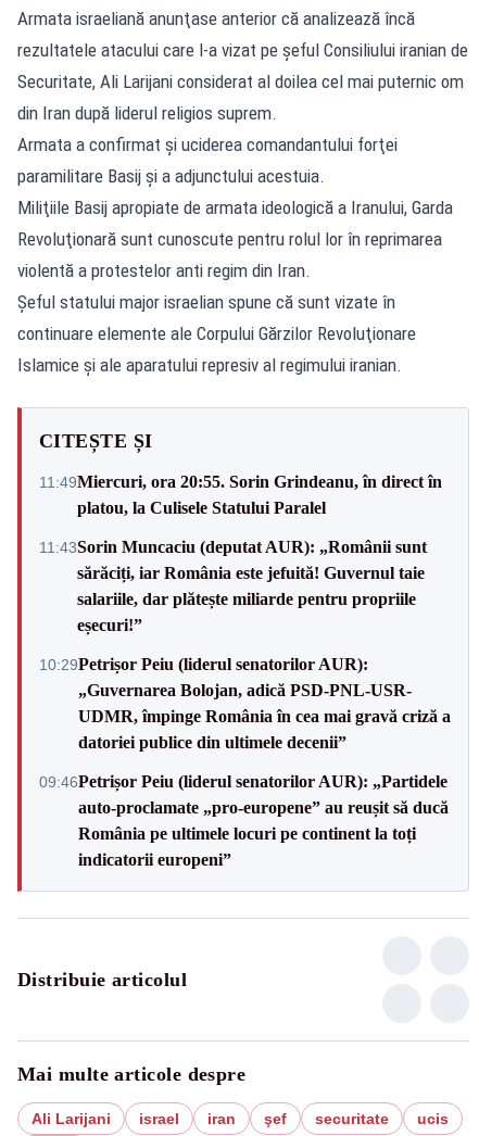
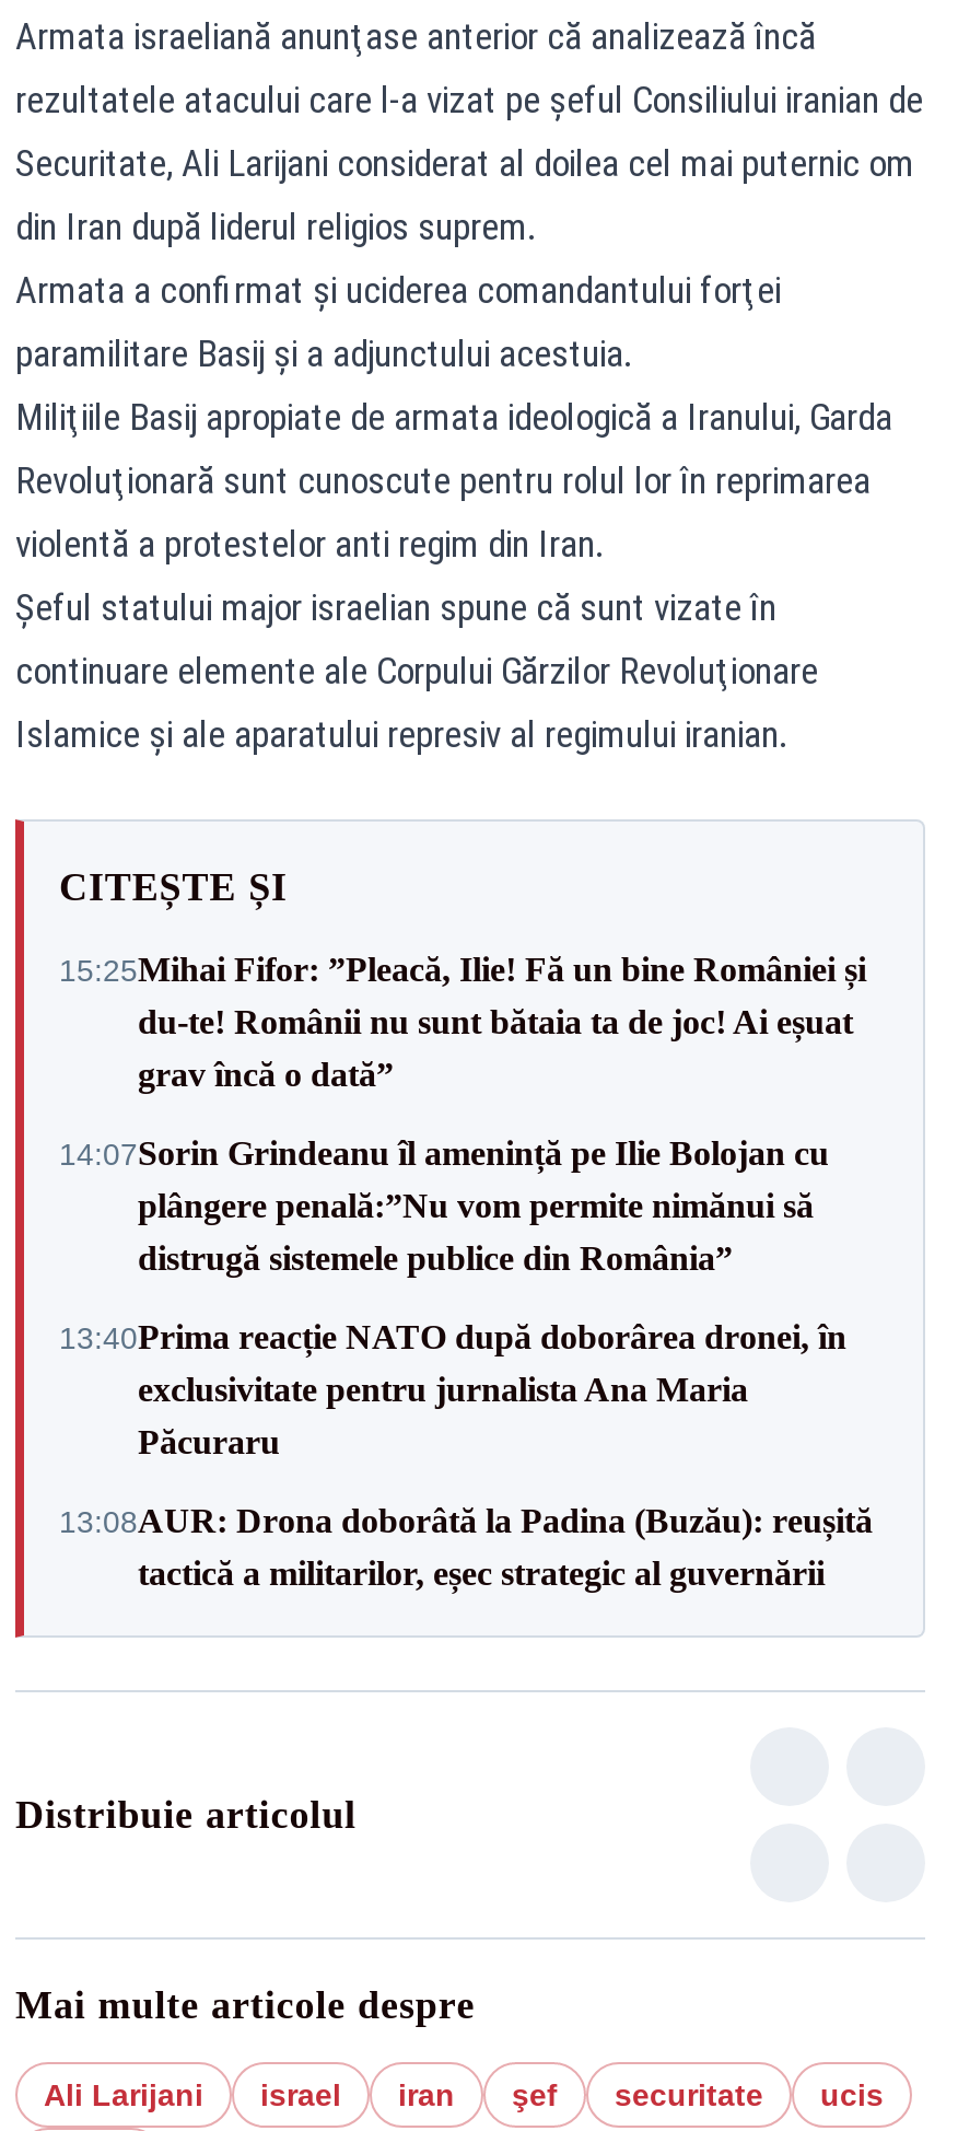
- 11:49Miercuri, ora 20:55. Sorin Grindeanu, în direct în
- platou, la Culisele Statului Paralel
+ 15:25Mihai Fifor: ”Pleacă, Ilie! Fă un bine României și
+ du-te! Românii nu sunt bătaia ta de joc! Ai eșuat
+ grav încă o dată”

- 11:43Sorin Muncaciu (deputat AUR): „Românii sunt
- sărăciți, iar România este jefuită! Guvernul taie
- salariile, dar plătește miliarde pentru propriile
- eșecuri!”
+ 14:07Sorin Grindeanu îl amenință pe Ilie Bolojan cu
+ plângere penală:”Nu vom permite nimănui să
+ distrugă sistemele publice din România”

- 10:29Petrișor Peiu (liderul senatorilor AUR):
- „Guvernarea Bolojan, adică PSD-PNL-USR-
- UDMR, împinge România în cea mai gravă criză a
- datoriei publice din ultimele decenii”
+ 13:40Prima reacție NATO după doborârea dronei, în
+ exclusivitate pentru jurnalista Ana Maria
+ Păcuraru

- 09:46Petrișor Peiu (liderul senatorilor AUR): „Partidele
- auto-proclamate „pro-europene” au reușit să ducă
- România pe ultimele locuri pe continent la toți
- indicatorii europeni”
+ 13:08AUR: Drona doborâtă la Padina (Buzău): reușită
+ tactică a militarilor, eșec strategic al guvernării
